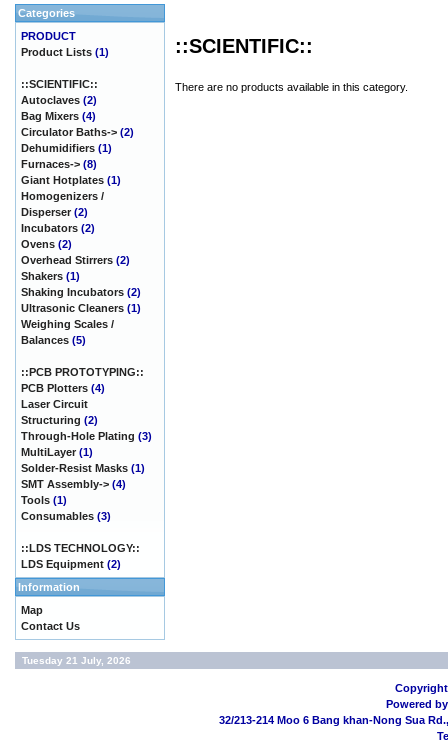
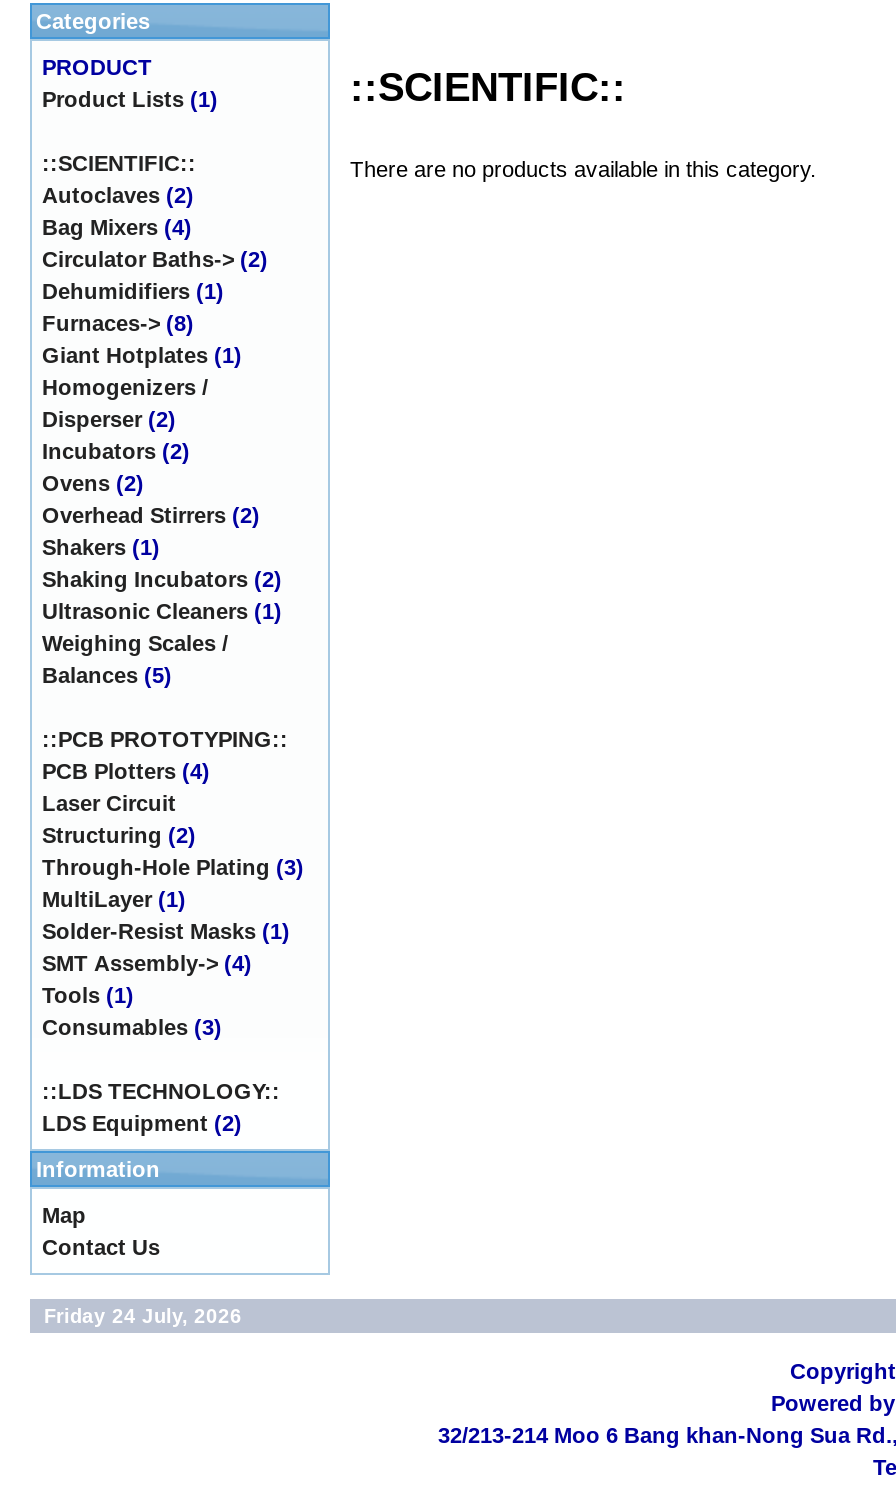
- Tuesday 21 July, 2026
+ Friday 24 July, 2026
